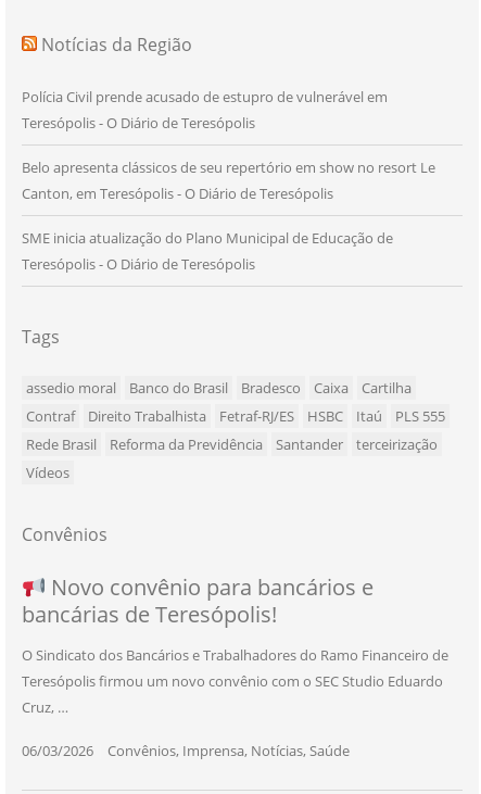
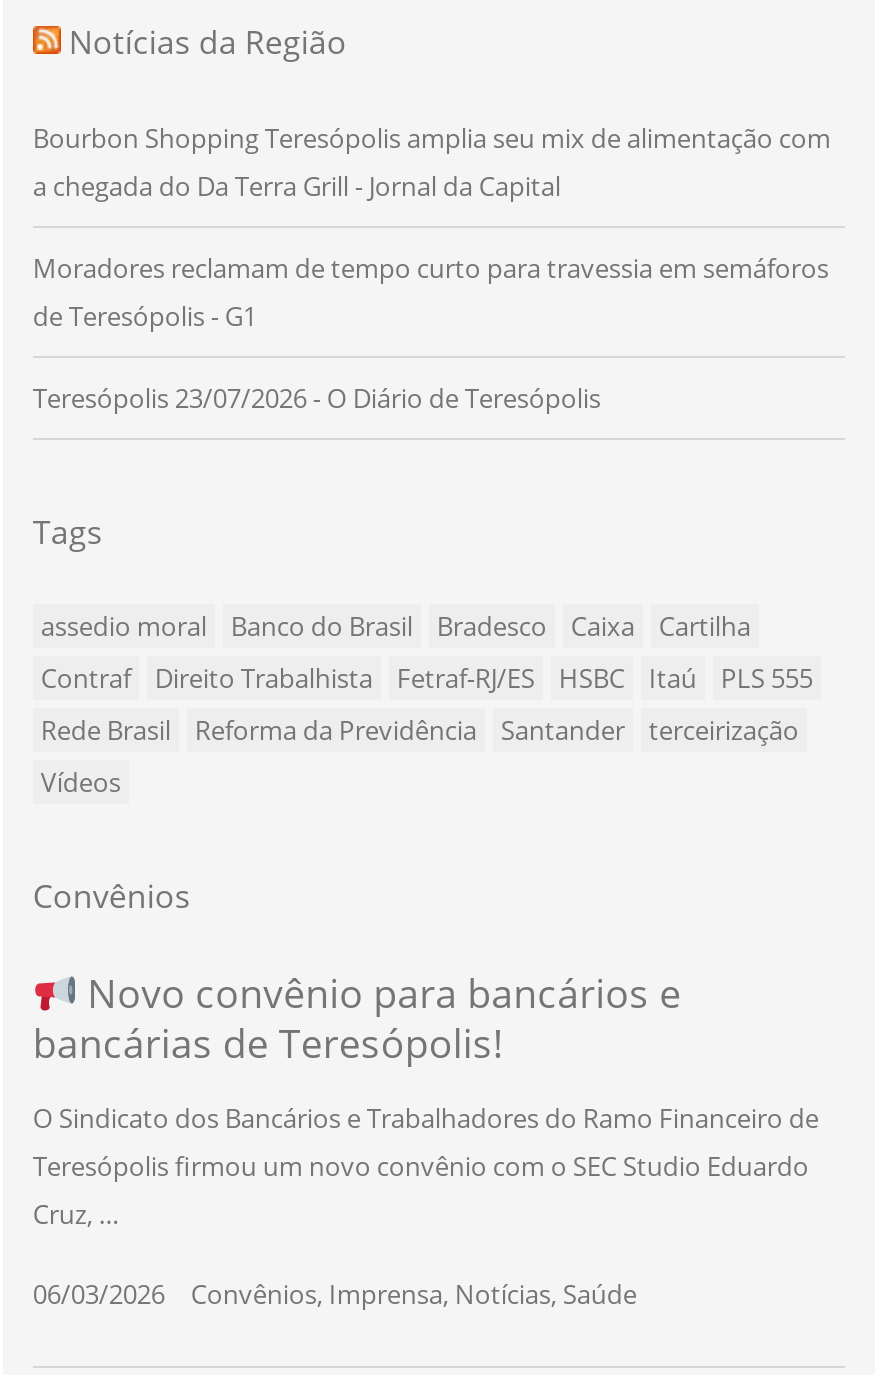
- Polícia Civil prende acusado de estupro de vulnerável em
- Teresópolis - O Diário de Teresópolis
+ Bourbon Shopping Teresópolis amplia seu mix de alimentação com
+ a chegada do Da Terra Grill - Jornal da Capital

- Belo apresenta clássicos de seu repertório em show no resort Le
- Canton, em Teresópolis - O Diário de Teresópolis
+ Moradores reclamam de tempo curto para travessia em semáforos
+ de Teresópolis - G1

- SME inicia atualização do Plano Municipal de Educação de
- Teresópolis - O Diário de Teresópolis
+ Teresópolis 23/07/2026 - O Diário de Teresópolis
